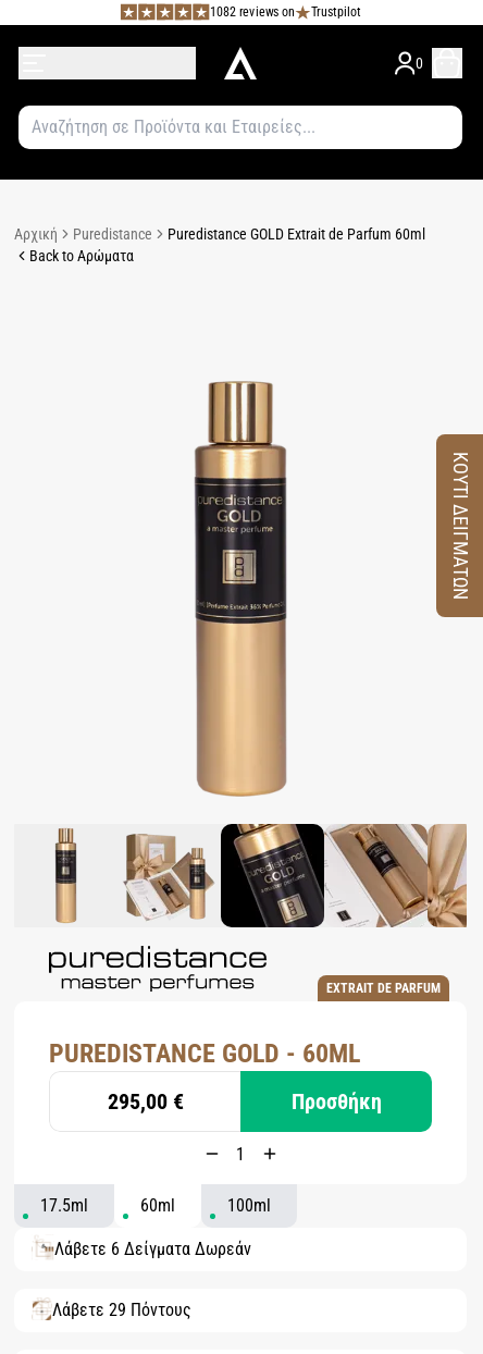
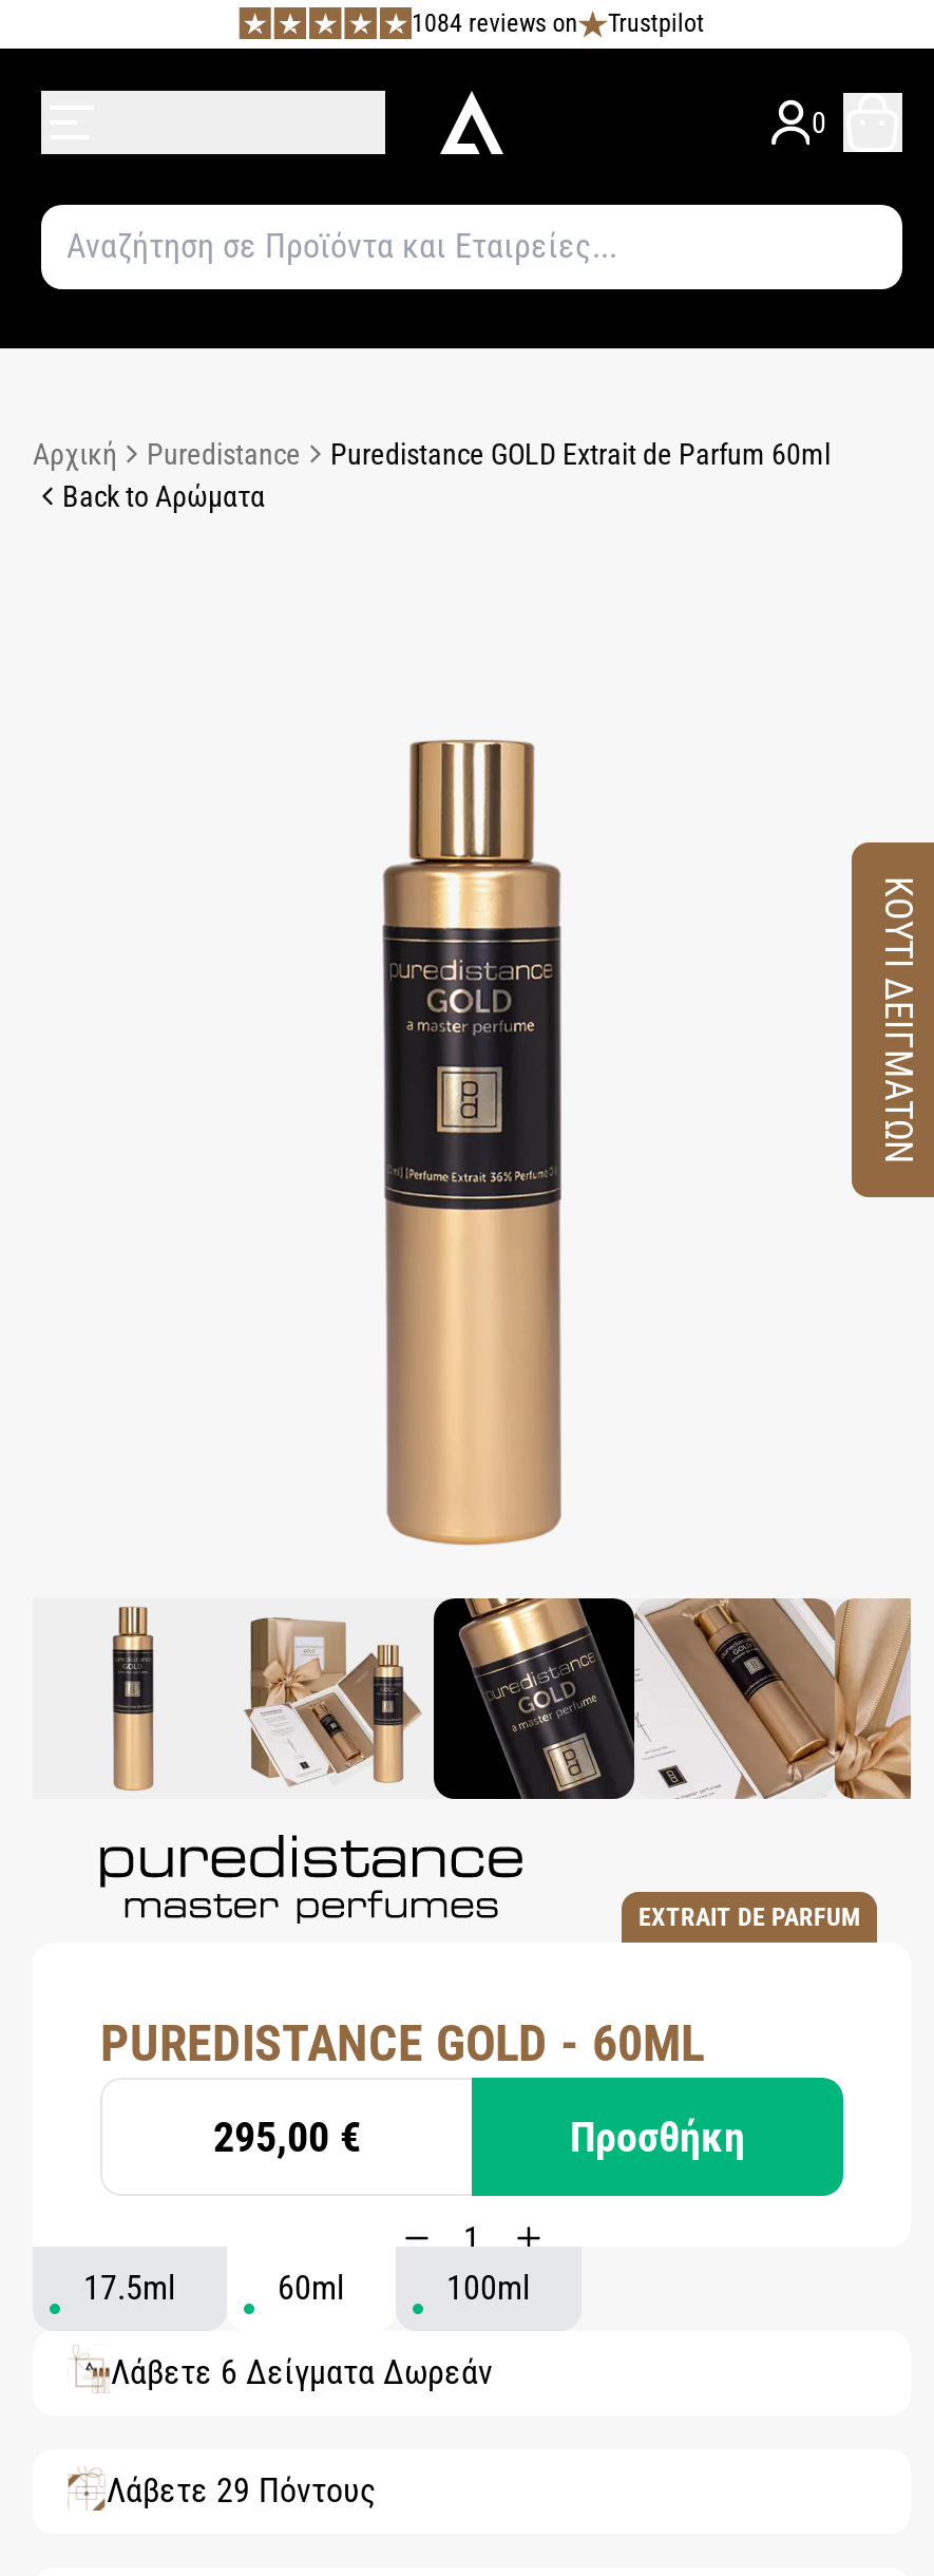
- 1082 reviews on Trustpilot
+ 1084 reviews on Trustpilot
